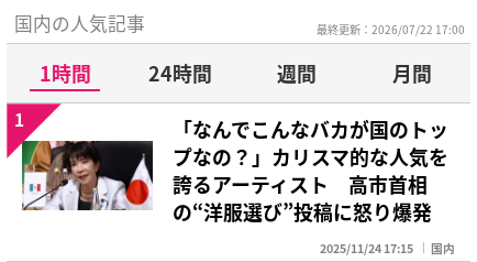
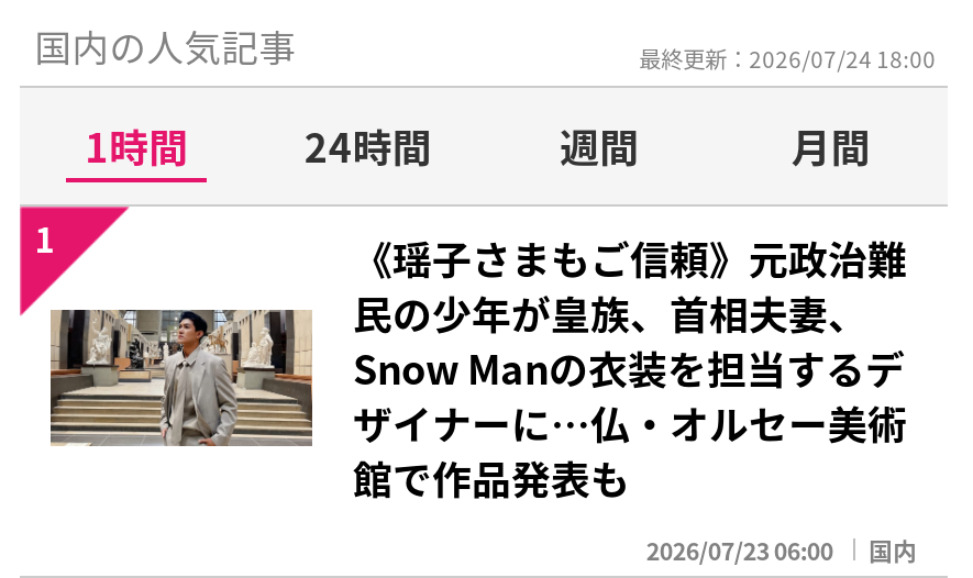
- 最終更新：2026/07/22 17:00
+ 最終更新：2026/07/24 18:00

- [image]
- 「なんでこんなバカが国のトッ
- プなの？」カリスマ的な人気を
- 誇るアーティスト 高市首相
- の“洋服選び”投稿に怒り爆発
+ [image]
+ 《瑶子さまもご信頼》元政治難
+ 民の少年が皇族、首相夫妻、
+ Snow Manの衣装を担当するデ
+ ザイナーに…仏・オルセー美術
+ 館で作品発表も

- 2025/11/24 17:15 国内
+ 2026/07/23 06:00 国内
